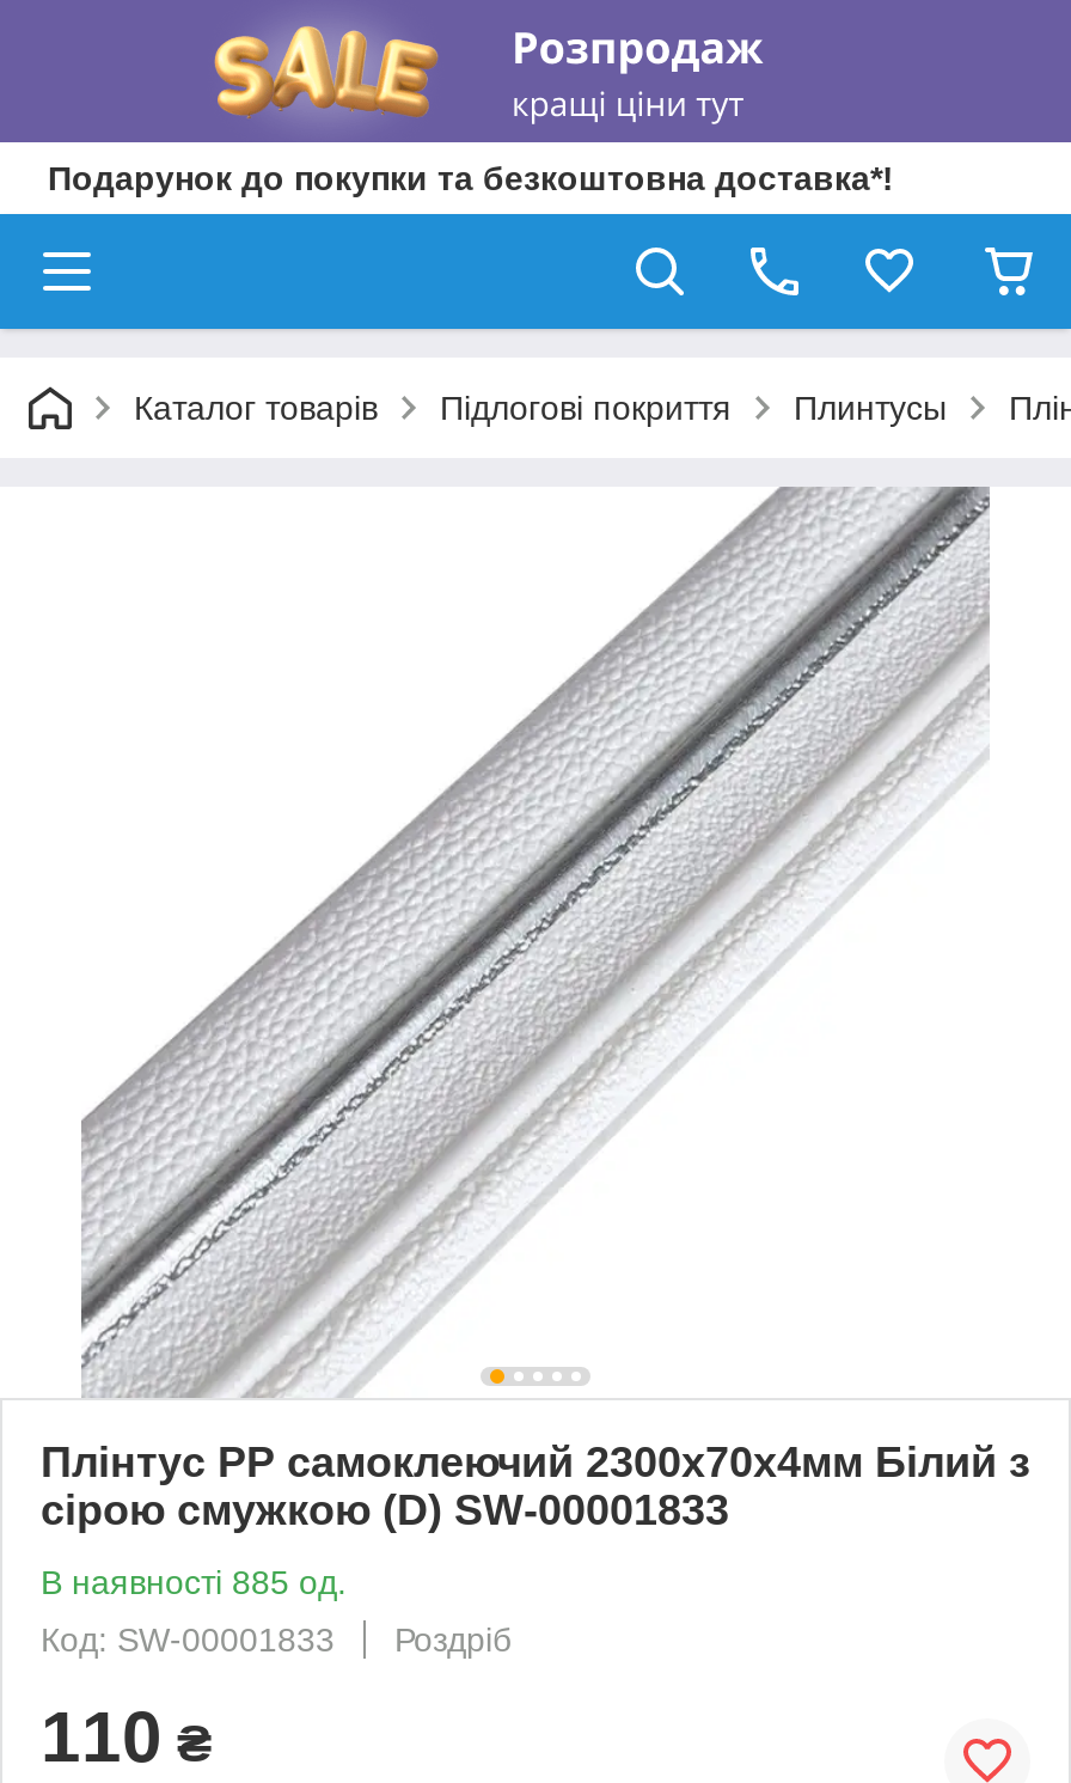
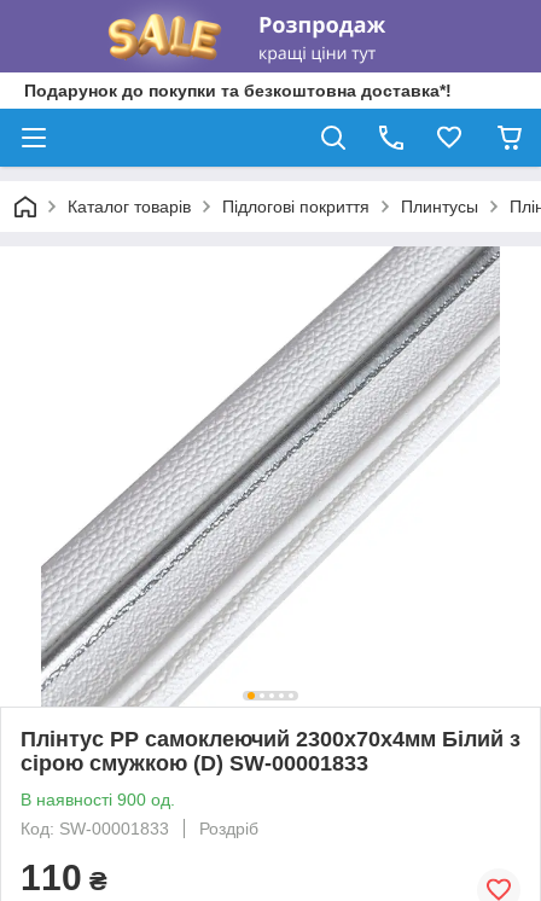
- В наявності 885 од.
+ В наявності 900 од.
